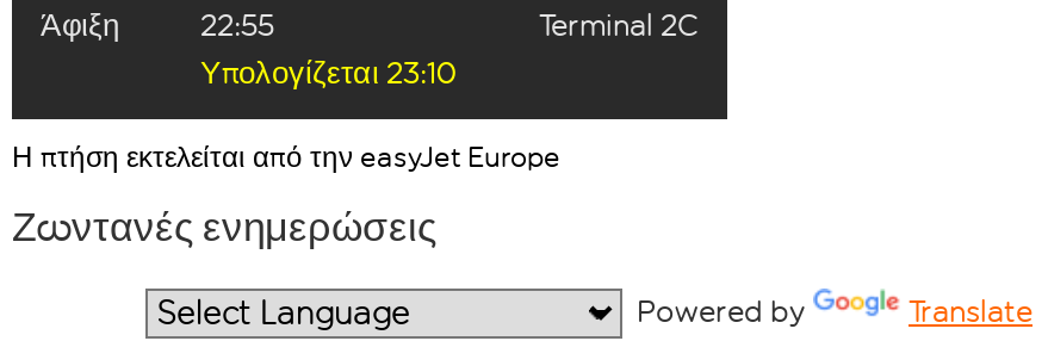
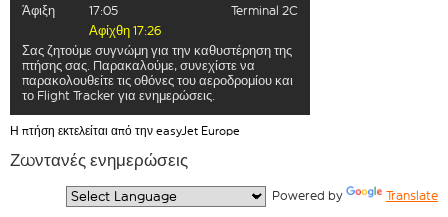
- 22:55
+ 17:05

- Υπολογίζεται 23:10
+ Αφίχθη 17:26
+ Σας ζητούμε συγνώμη για την καθυστέρηση της
+ πτήσης σας. Παρακαλούμε, συνεχίστε να
+ παρακολουθείτε τις οθόνες του αεροδρομίου και
+ το Flight Tracker για ενημερώσεις.
